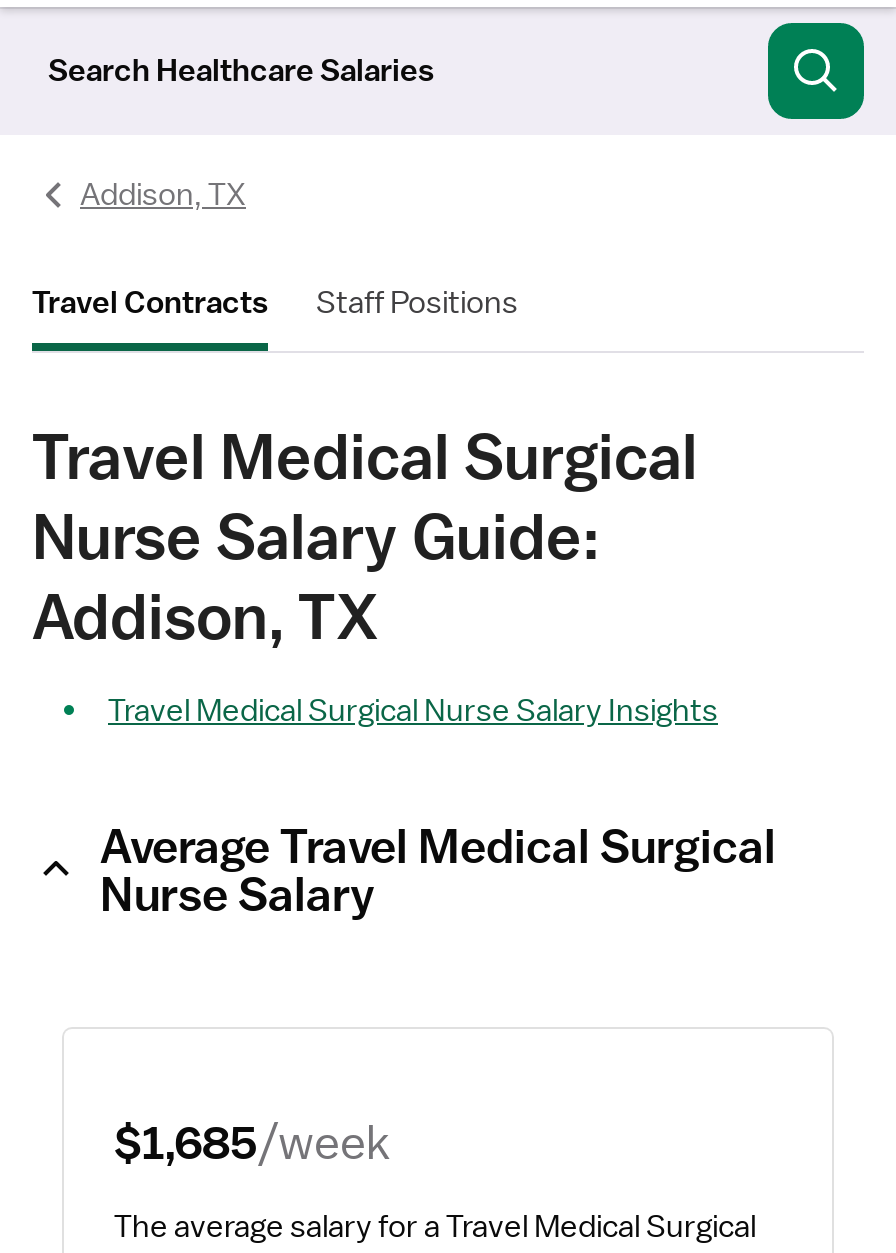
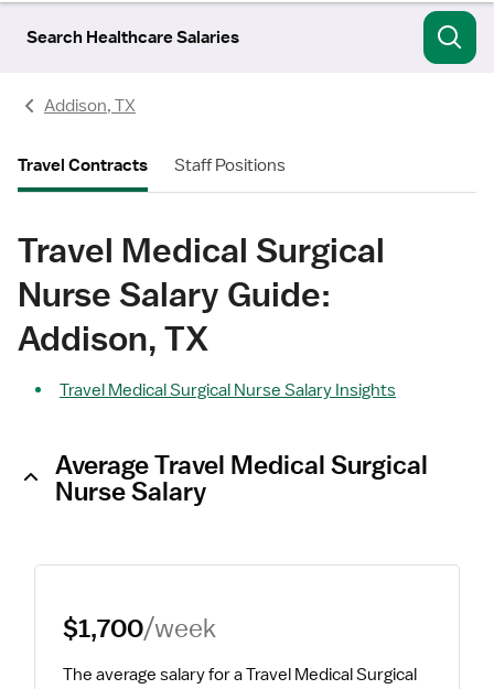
- $1,685/week
+ $1,700/week
